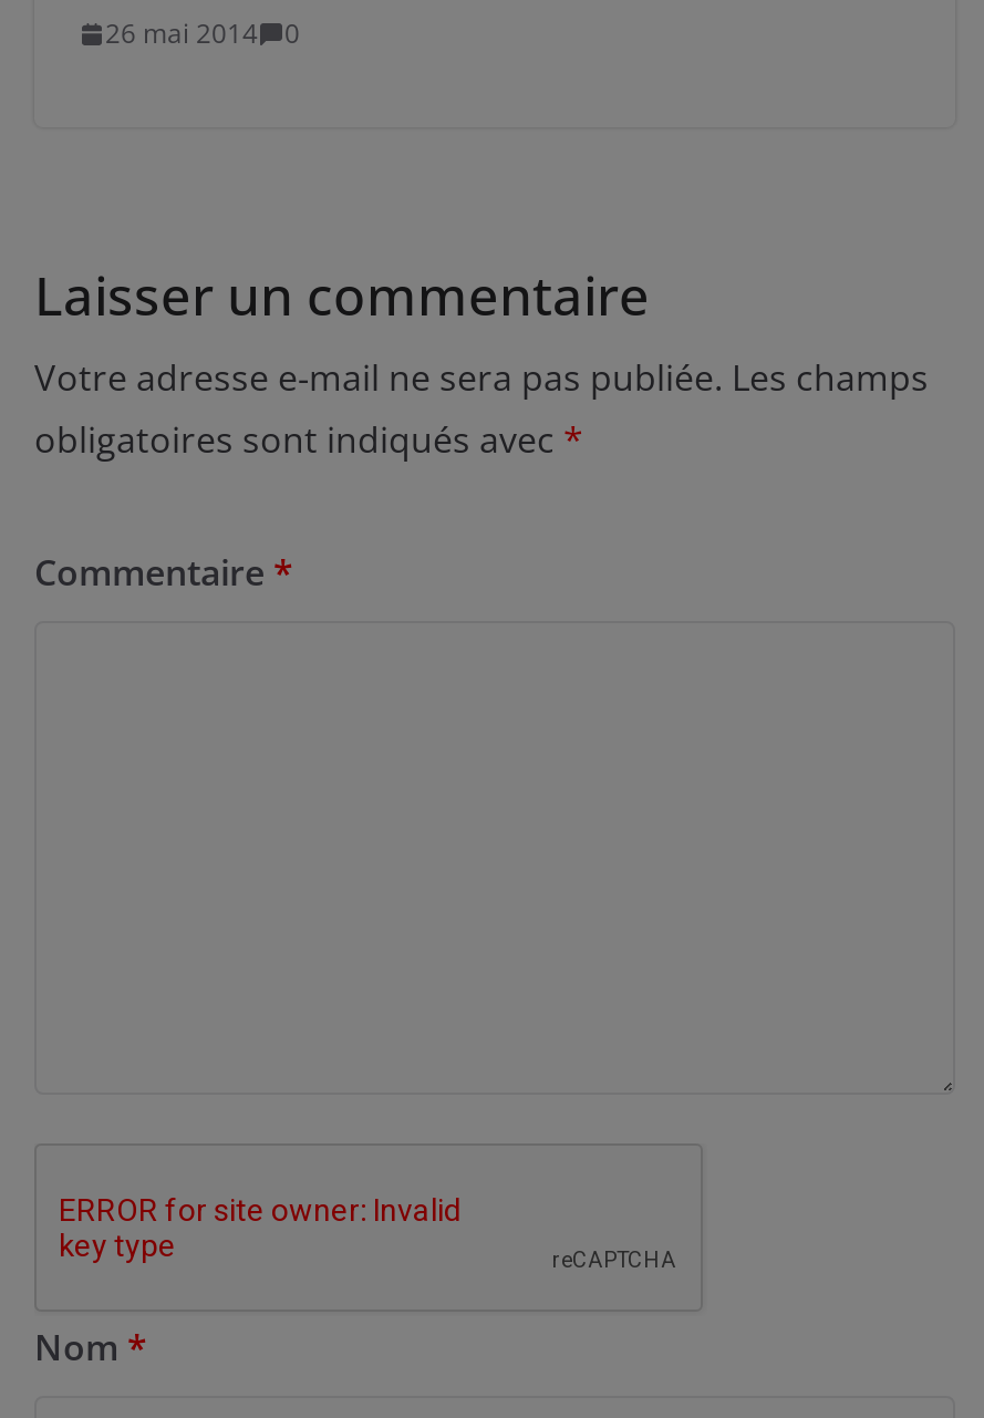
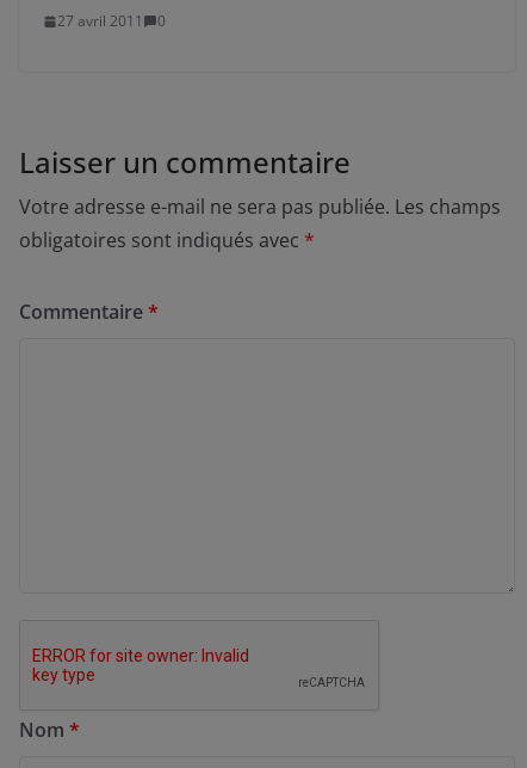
- 26 mai 2014 0
+ 27 avril 2011 0
